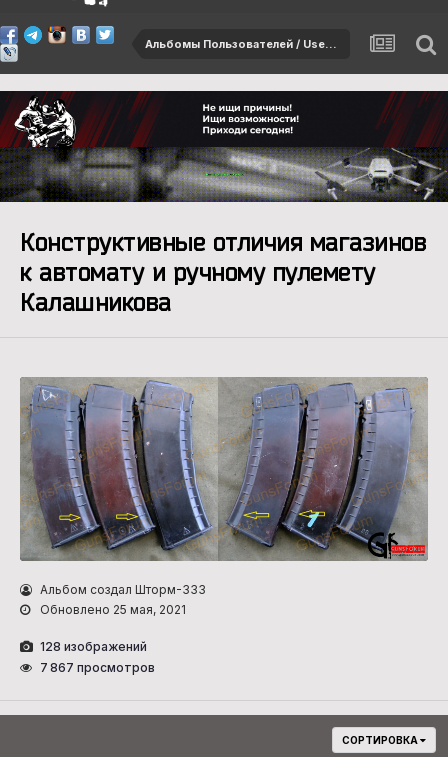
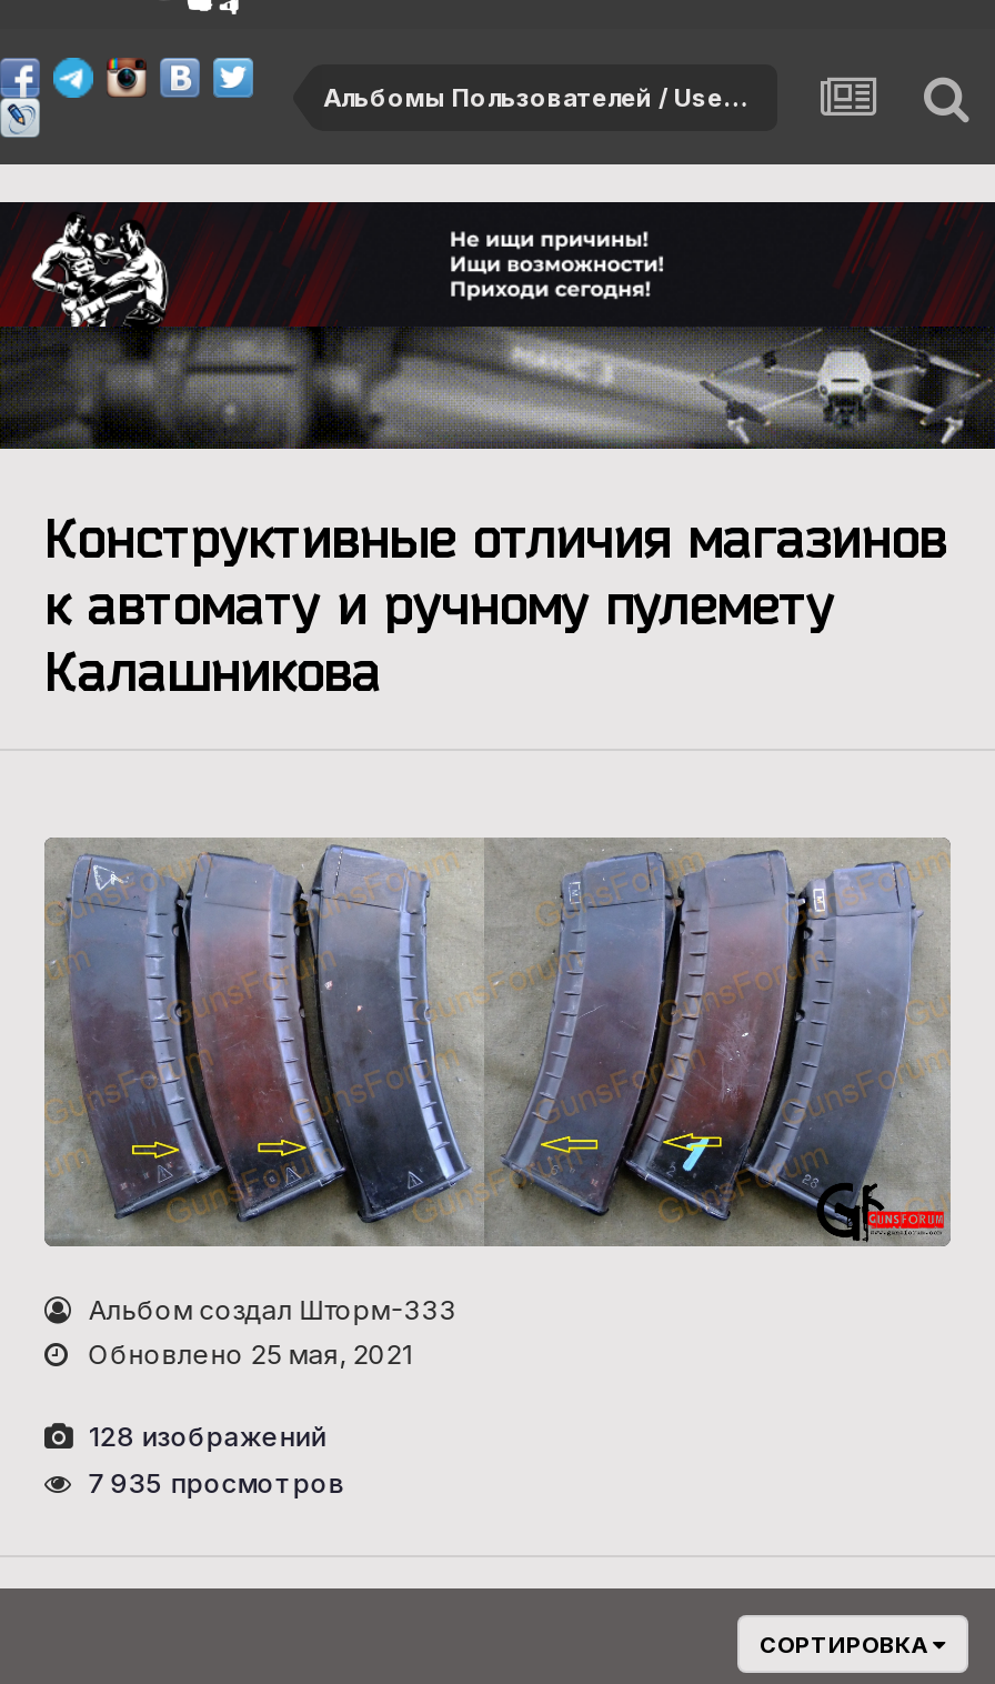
- 7 867 просмотров
+ 7 935 просмотров
